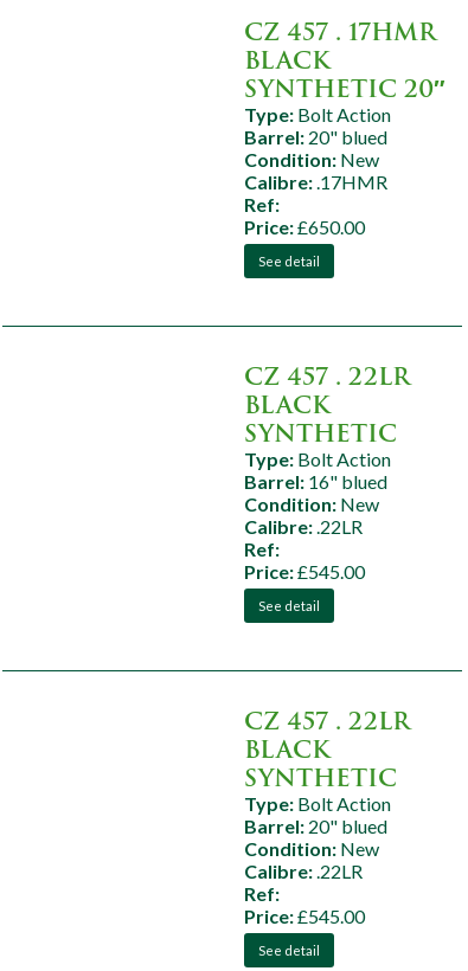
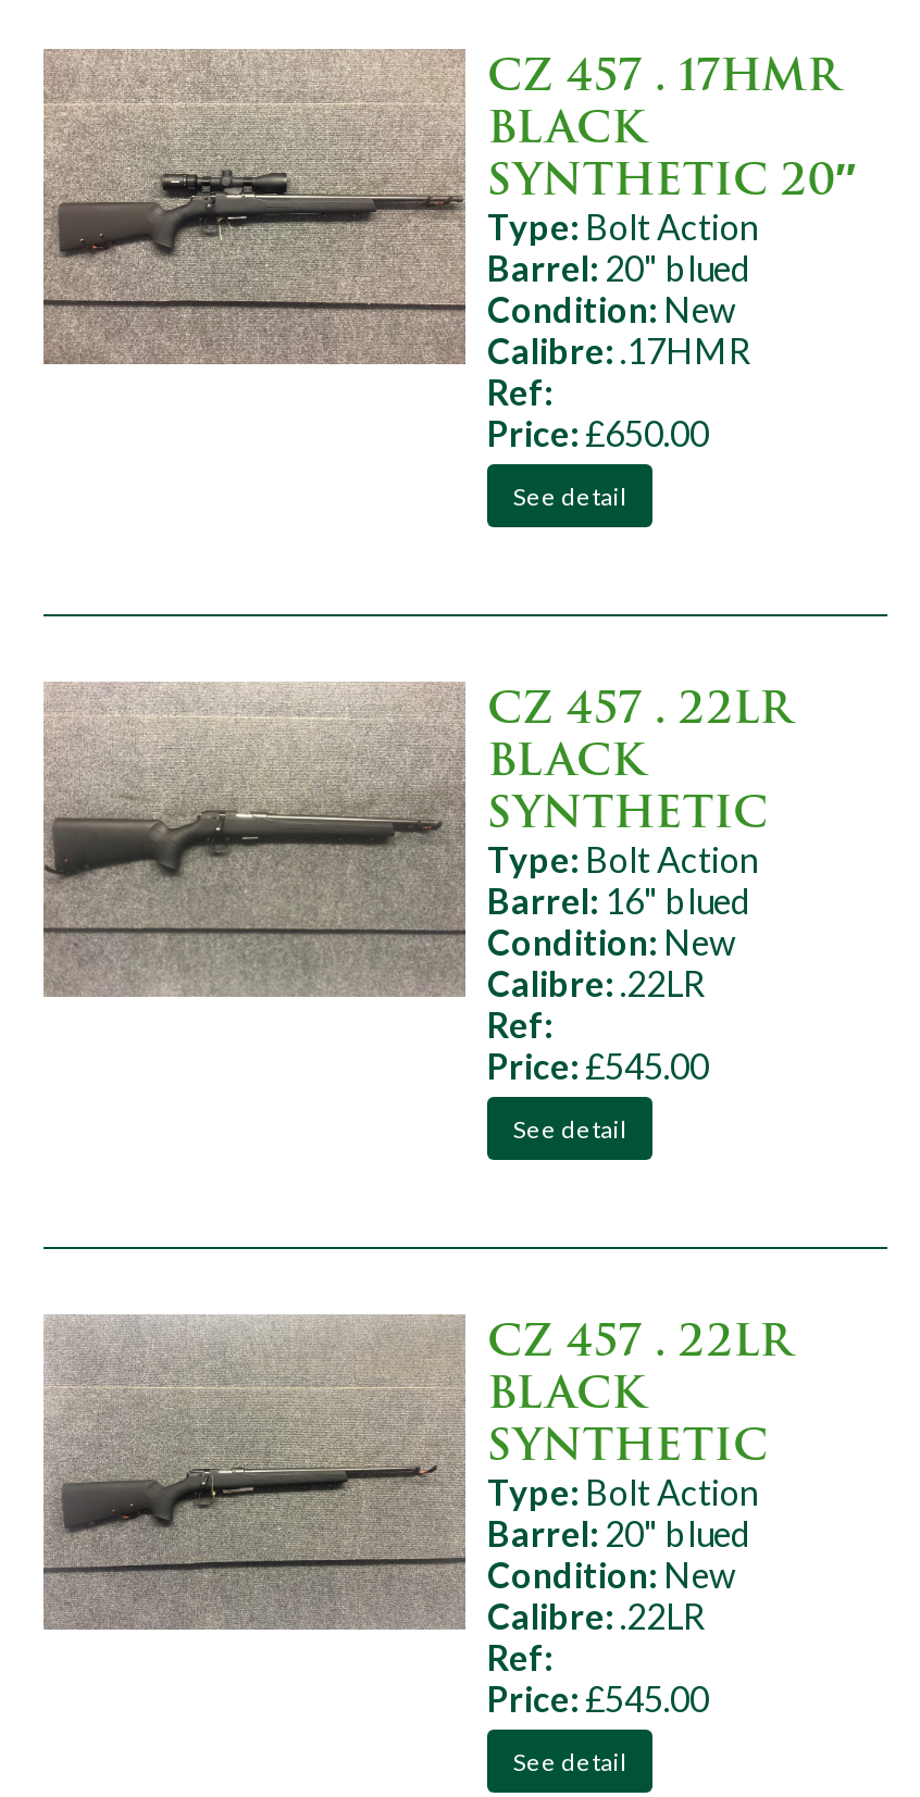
+ [image]

+ [image]

+ [image]
